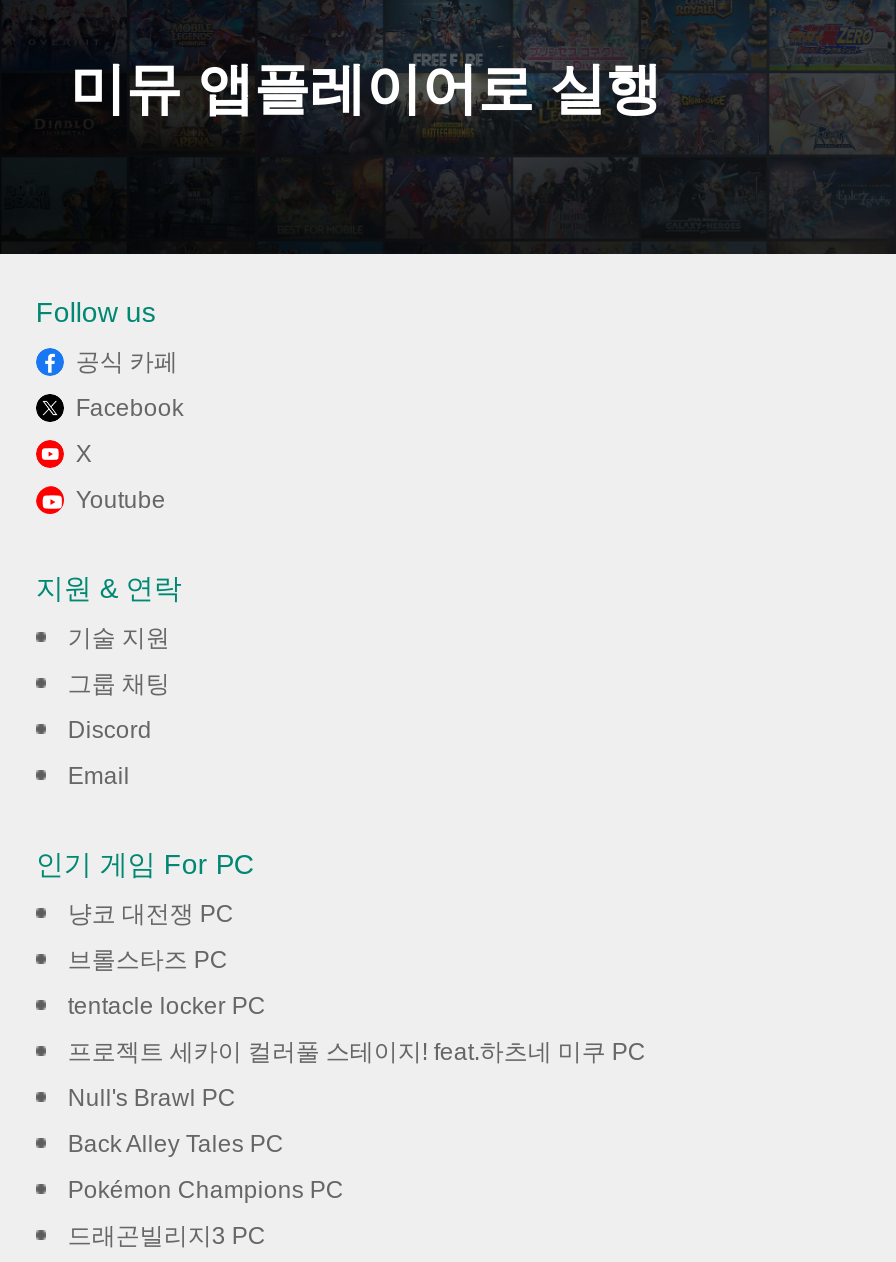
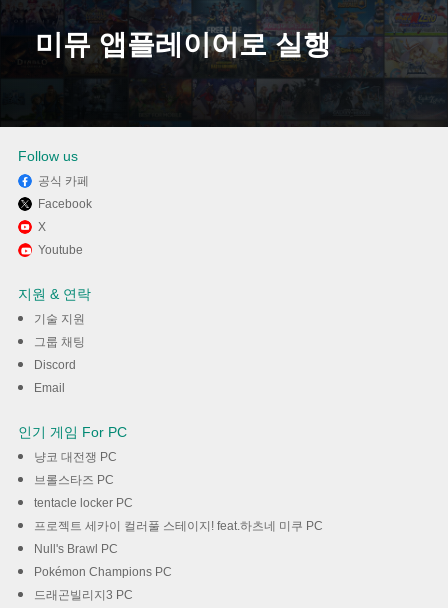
- Back Alley Tales PC
